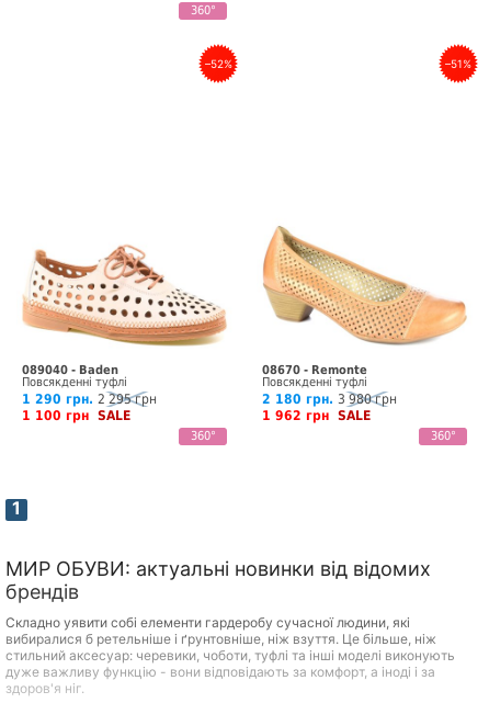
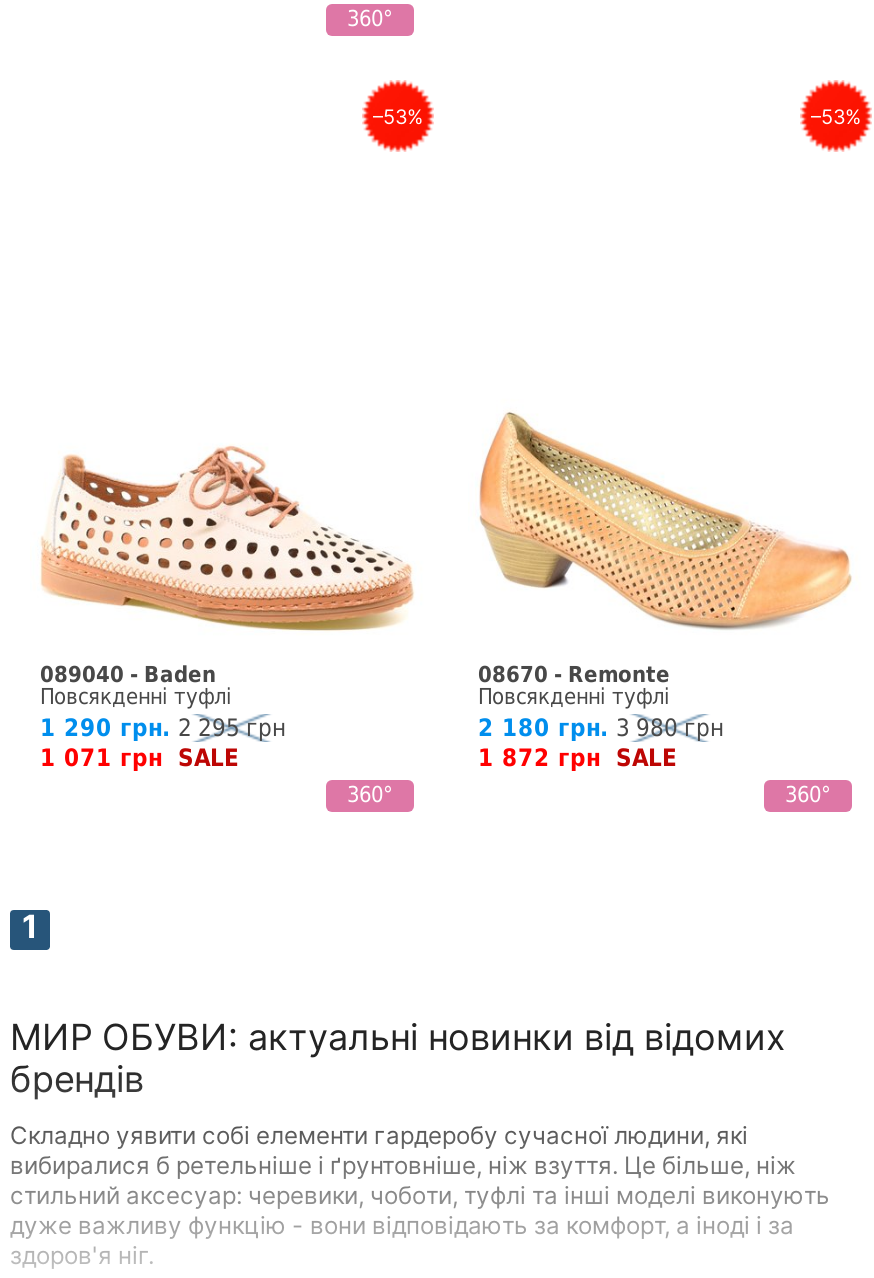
- –52%
+ –53%

- –51%
+ –53%

- 1 100 грн SALE
+ 1 071 грн SALE

- 1 962 грн SALE
+ 1 872 грн SALE
